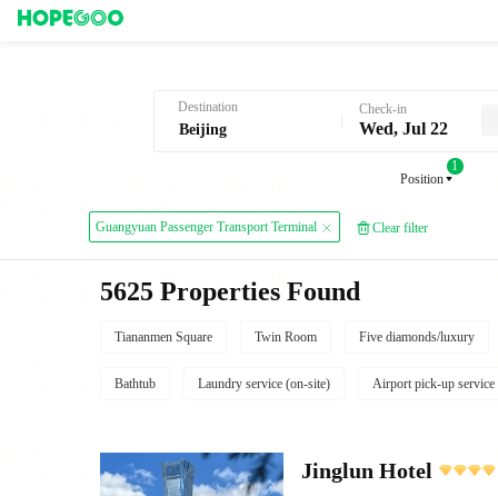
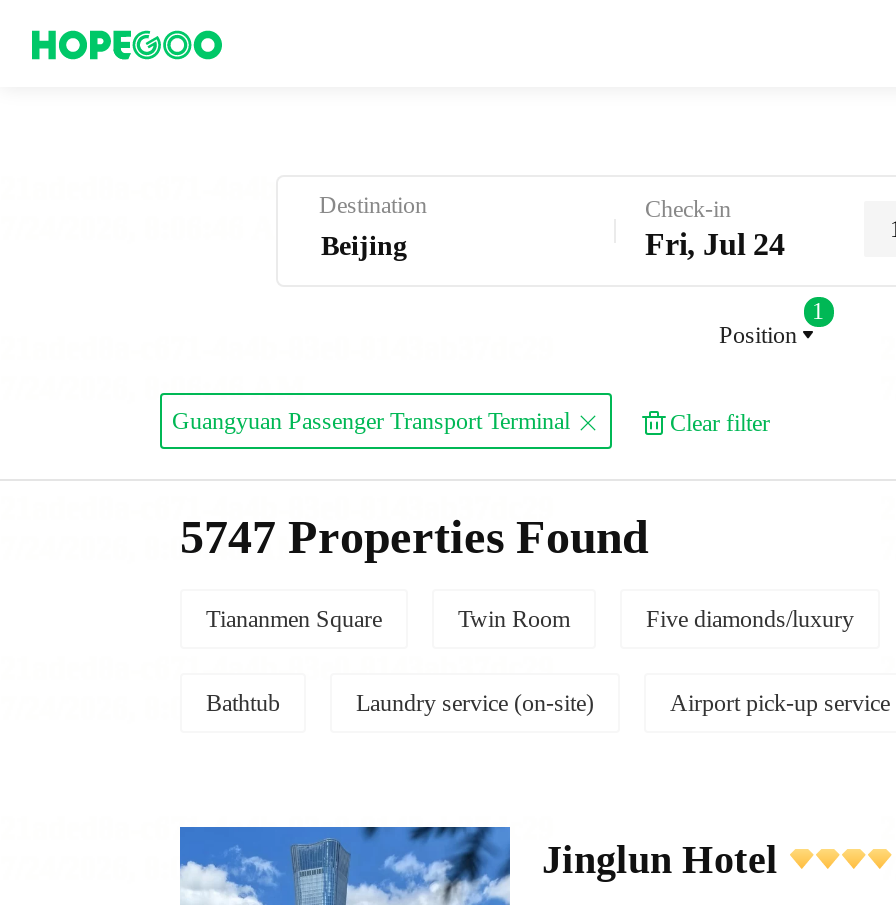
- Wed, Jul 22
+ Fri, Jul 24

- 5625 Properties Found
+ 5747 Properties Found
